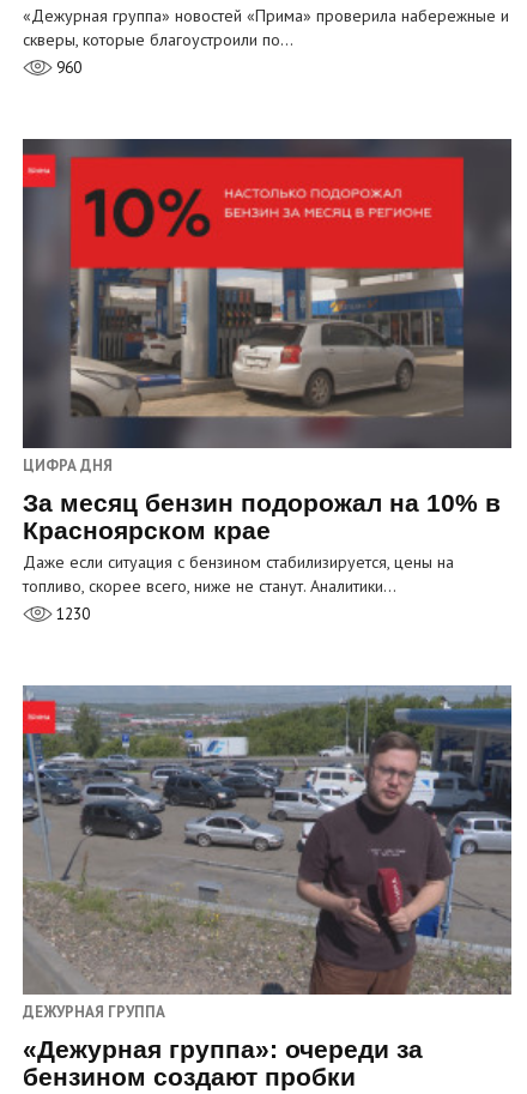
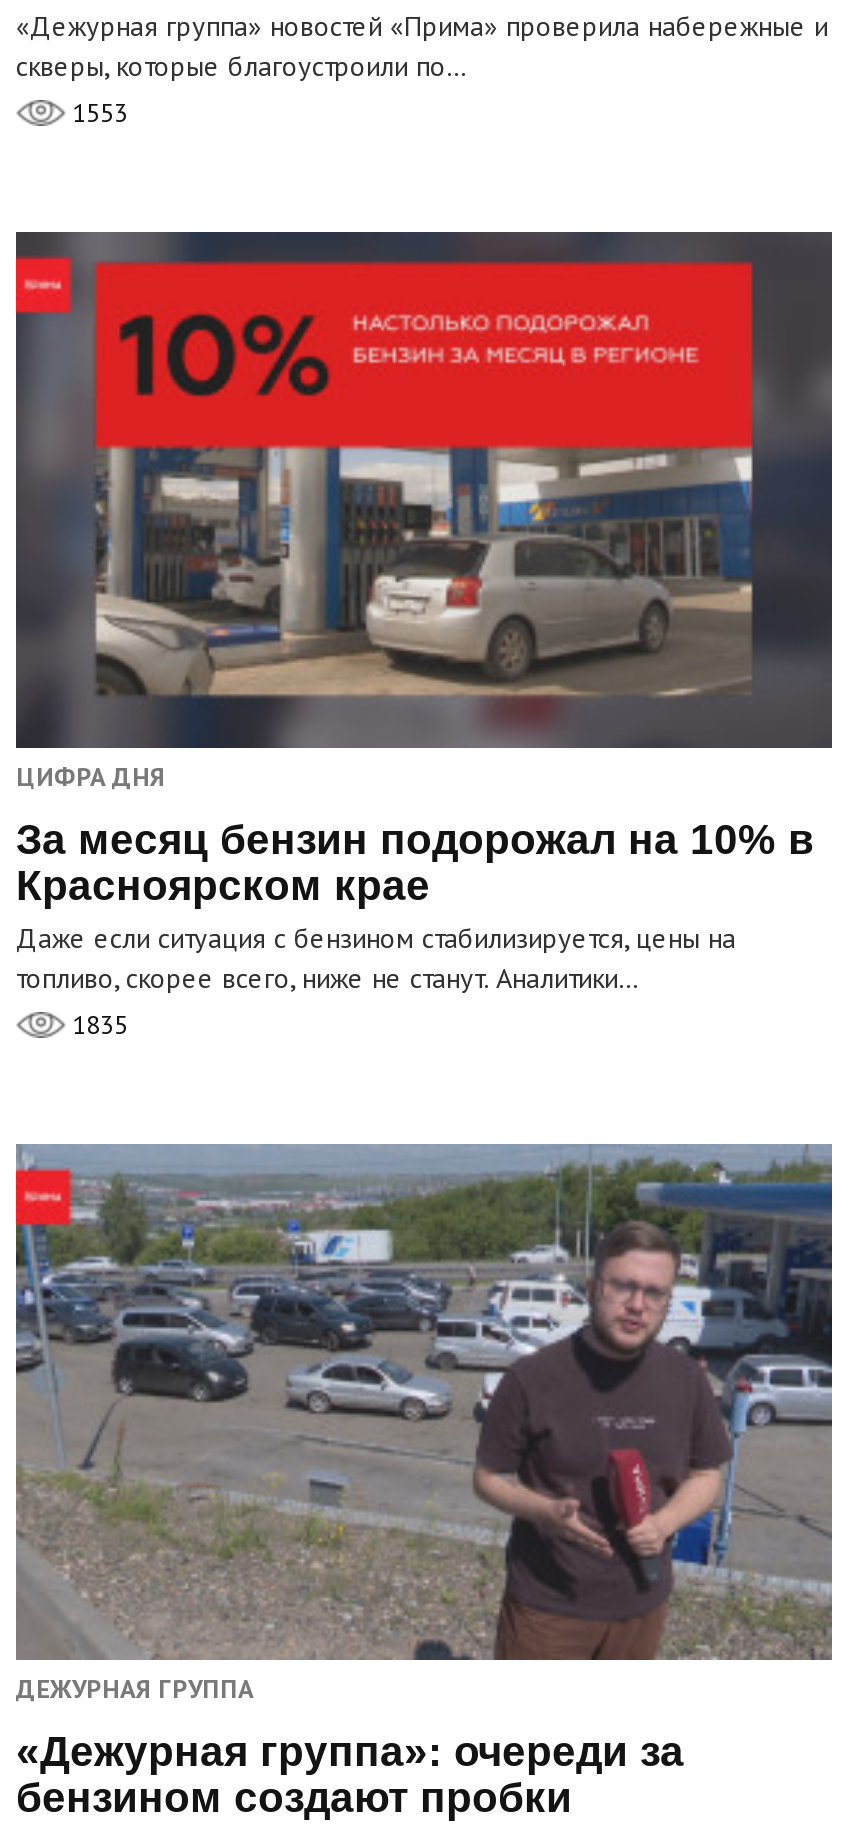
- 960
+ 1553

- 1230
+ 1835
